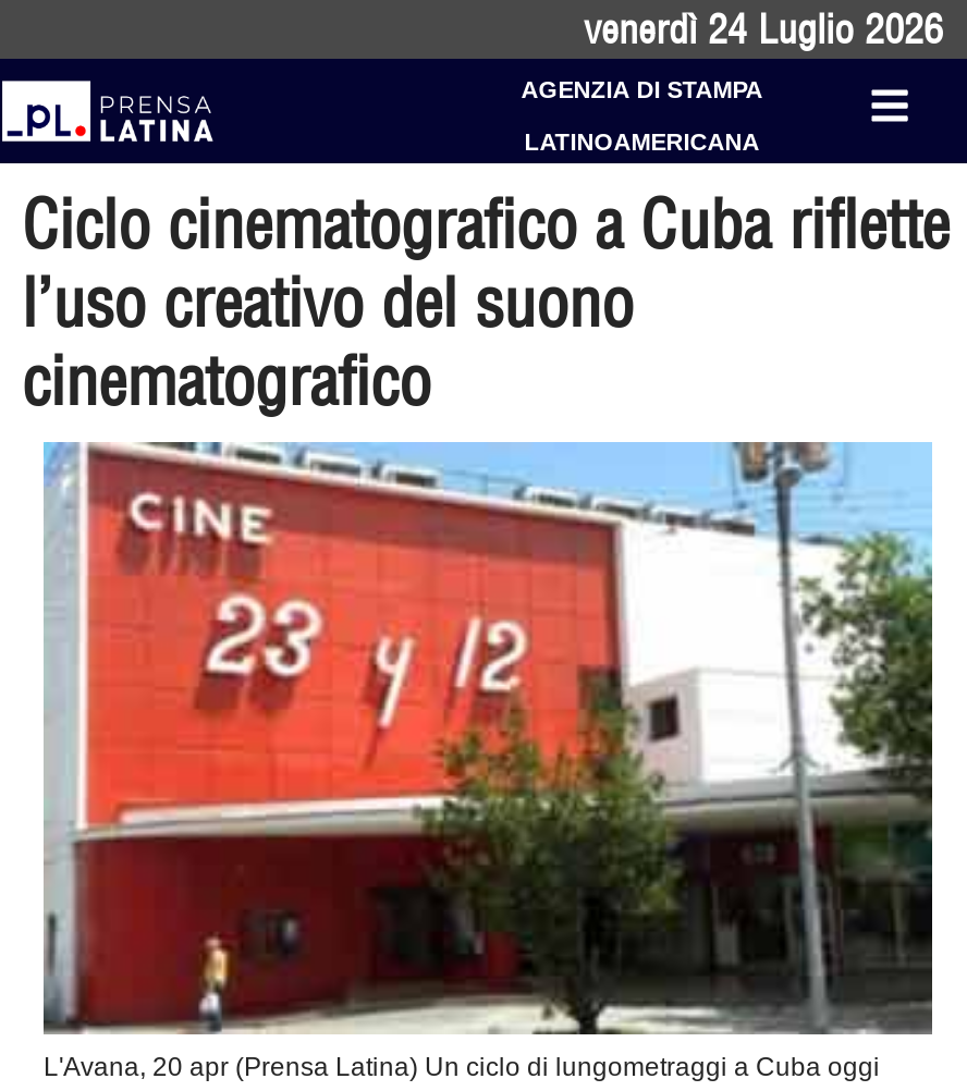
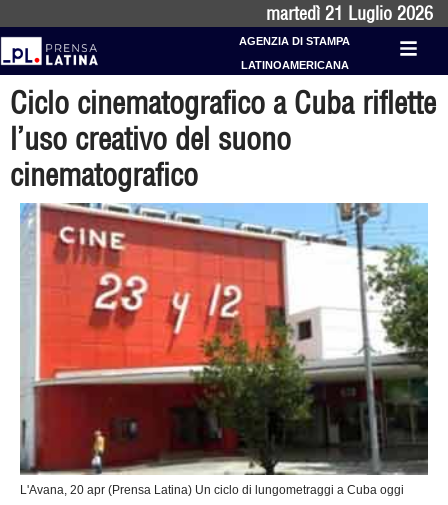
- venerdì 24 Luglio 2026
+ martedì 21 Luglio 2026
